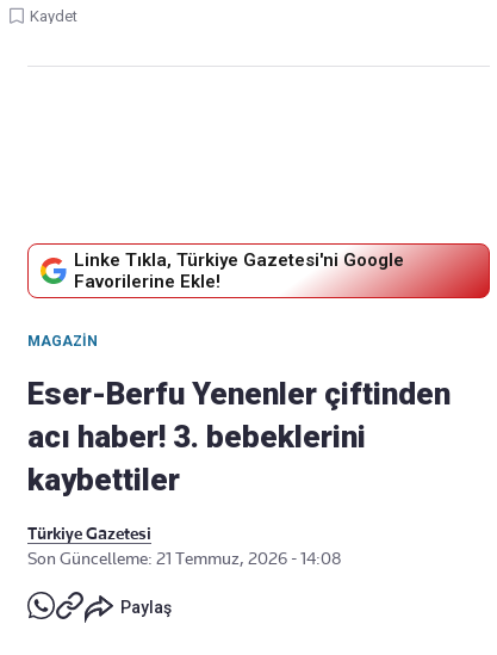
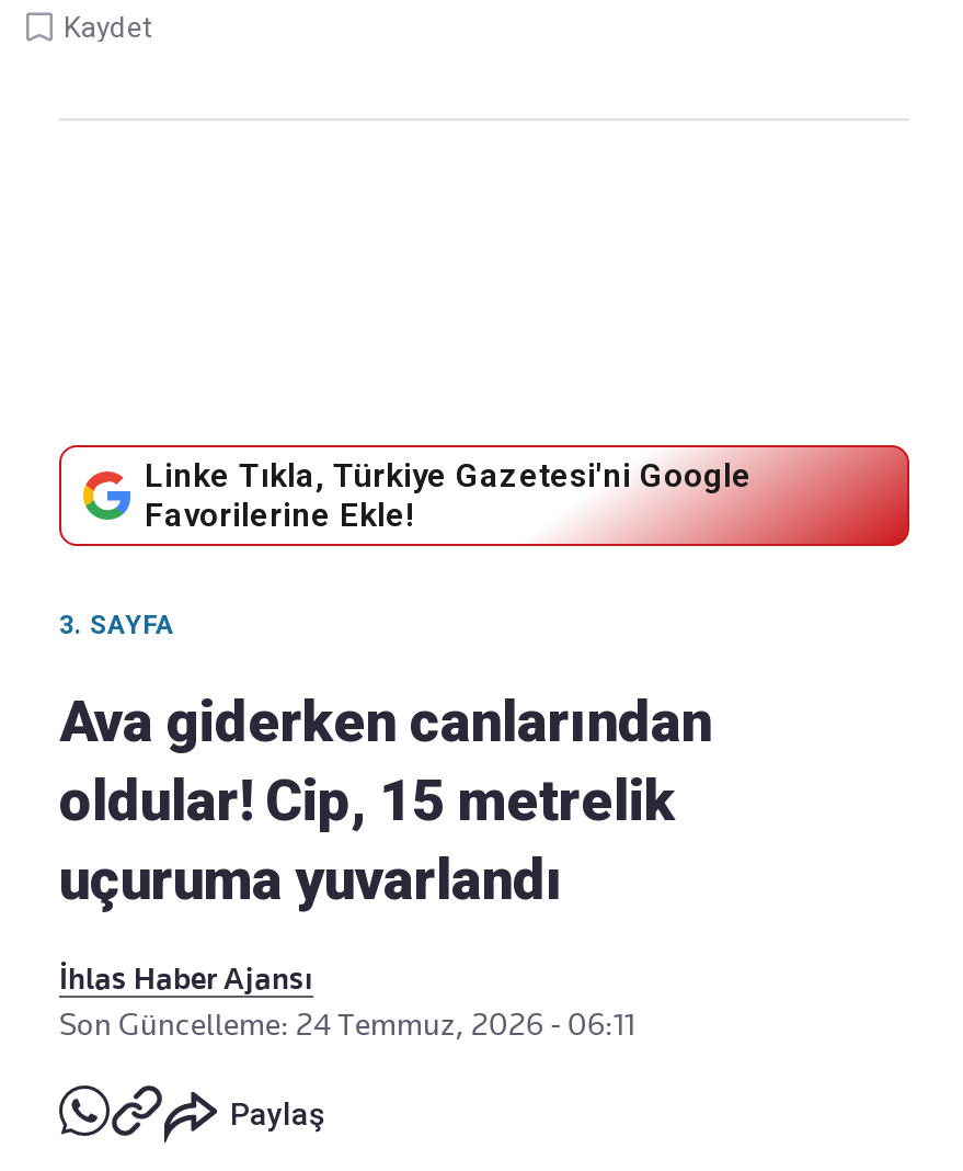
- MAGAZIN
+ 3. SAYFA

- Eser-Berfu Yenenler çiftinden
- acı haber! 3. bebeklerini
- kaybettiler
+ Ava giderken canlarından
+ oldular! Cip, 15 metrelik
+ uçuruma yuvarlandı

- Türkiye Gazetesi
- Son Güncelleme: 21 Temmuz, 2026 - 14:08
+ İhlas Haber Ajansı
+ Son Güncelleme: 24 Temmuz, 2026 - 06:11
